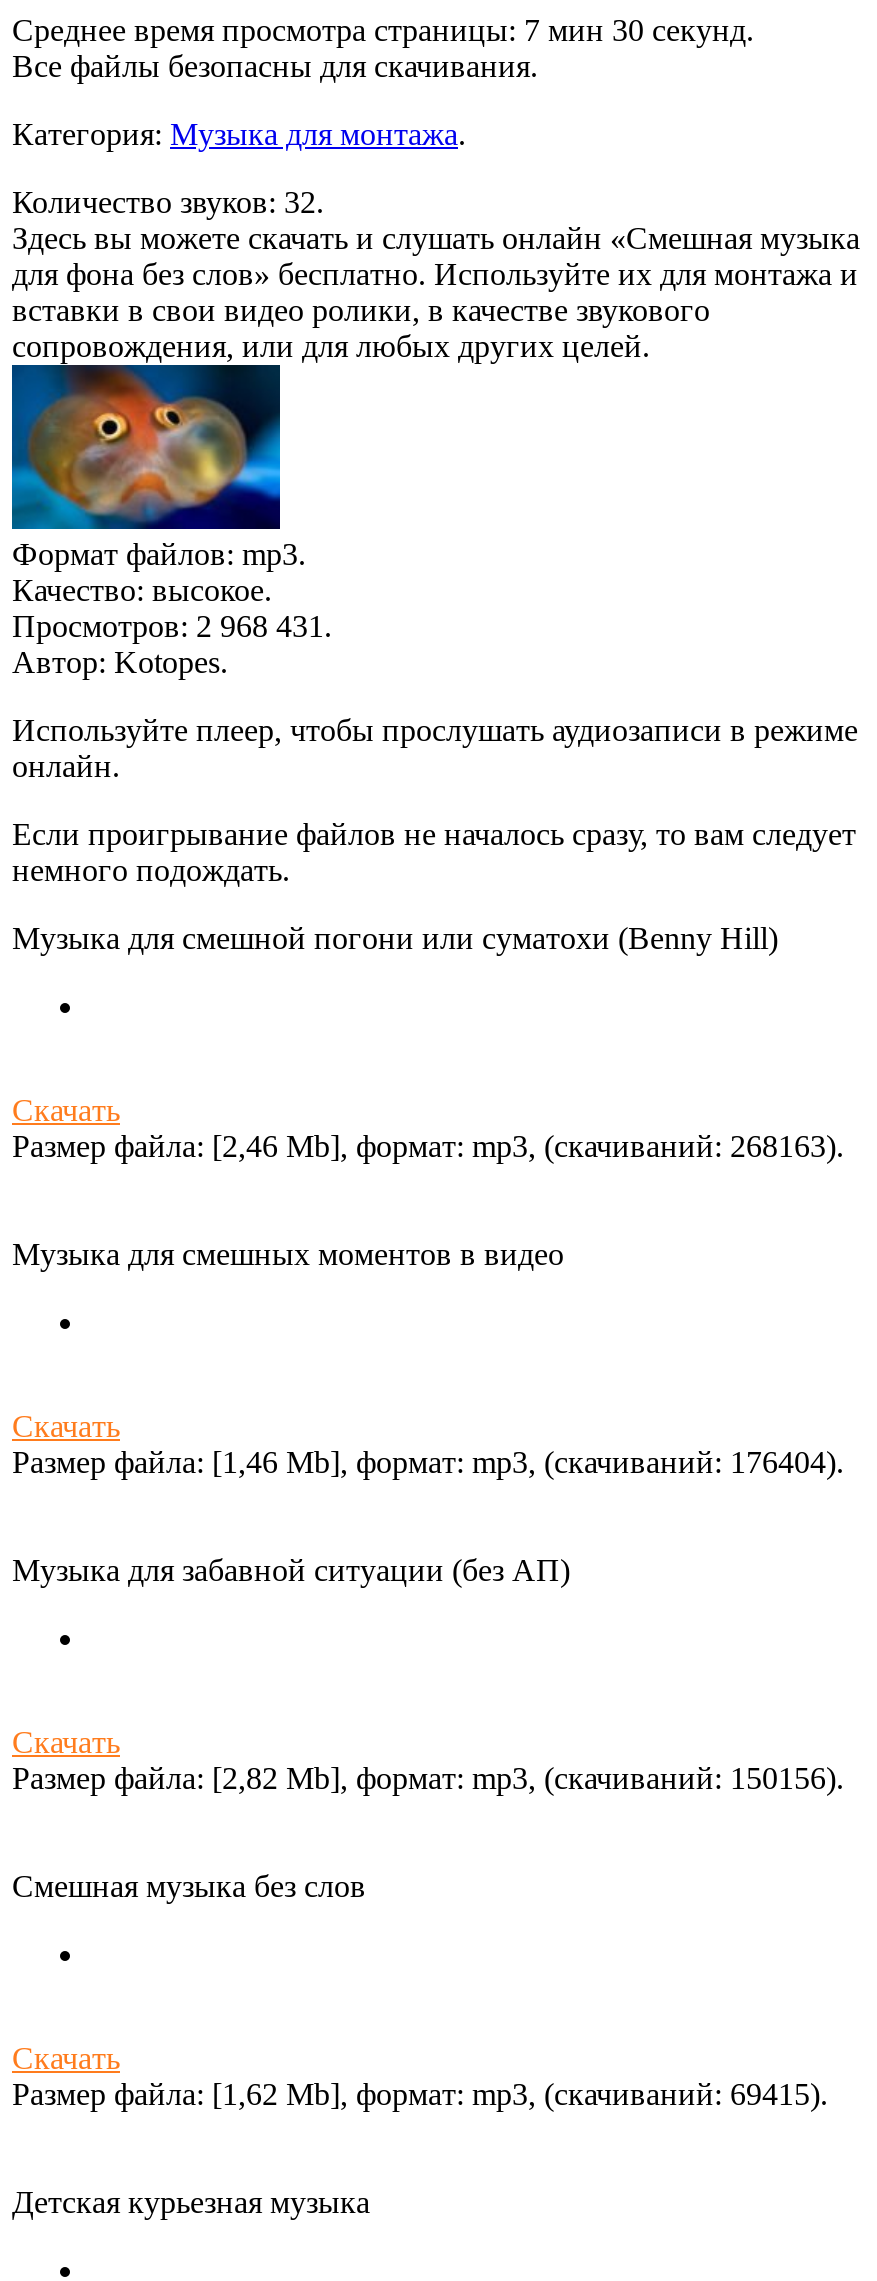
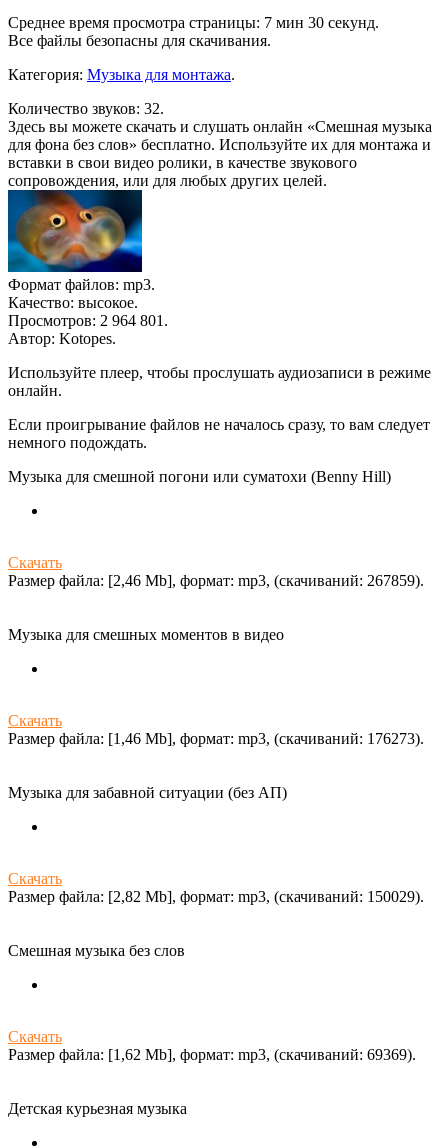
- Просмотров: 2 968 431.
+ Просмотров: 2 964 801.

- Размер файла: [2,46 Mb], формат: mp3, (cкачиваний: 268163).
+ Размер файла: [2,46 Mb], формат: mp3, (cкачиваний: 267859).

- Размер файла: [1,46 Mb], формат: mp3, (cкачиваний: 176404).
+ Размер файла: [1,46 Mb], формат: mp3, (cкачиваний: 176273).

- Размер файла: [2,82 Mb], формат: mp3, (cкачиваний: 150156).
+ Размер файла: [2,82 Mb], формат: mp3, (cкачиваний: 150029).

- Размер файла: [1,62 Mb], формат: mp3, (cкачиваний: 69415).
+ Размер файла: [1,62 Mb], формат: mp3, (cкачиваний: 69369).
